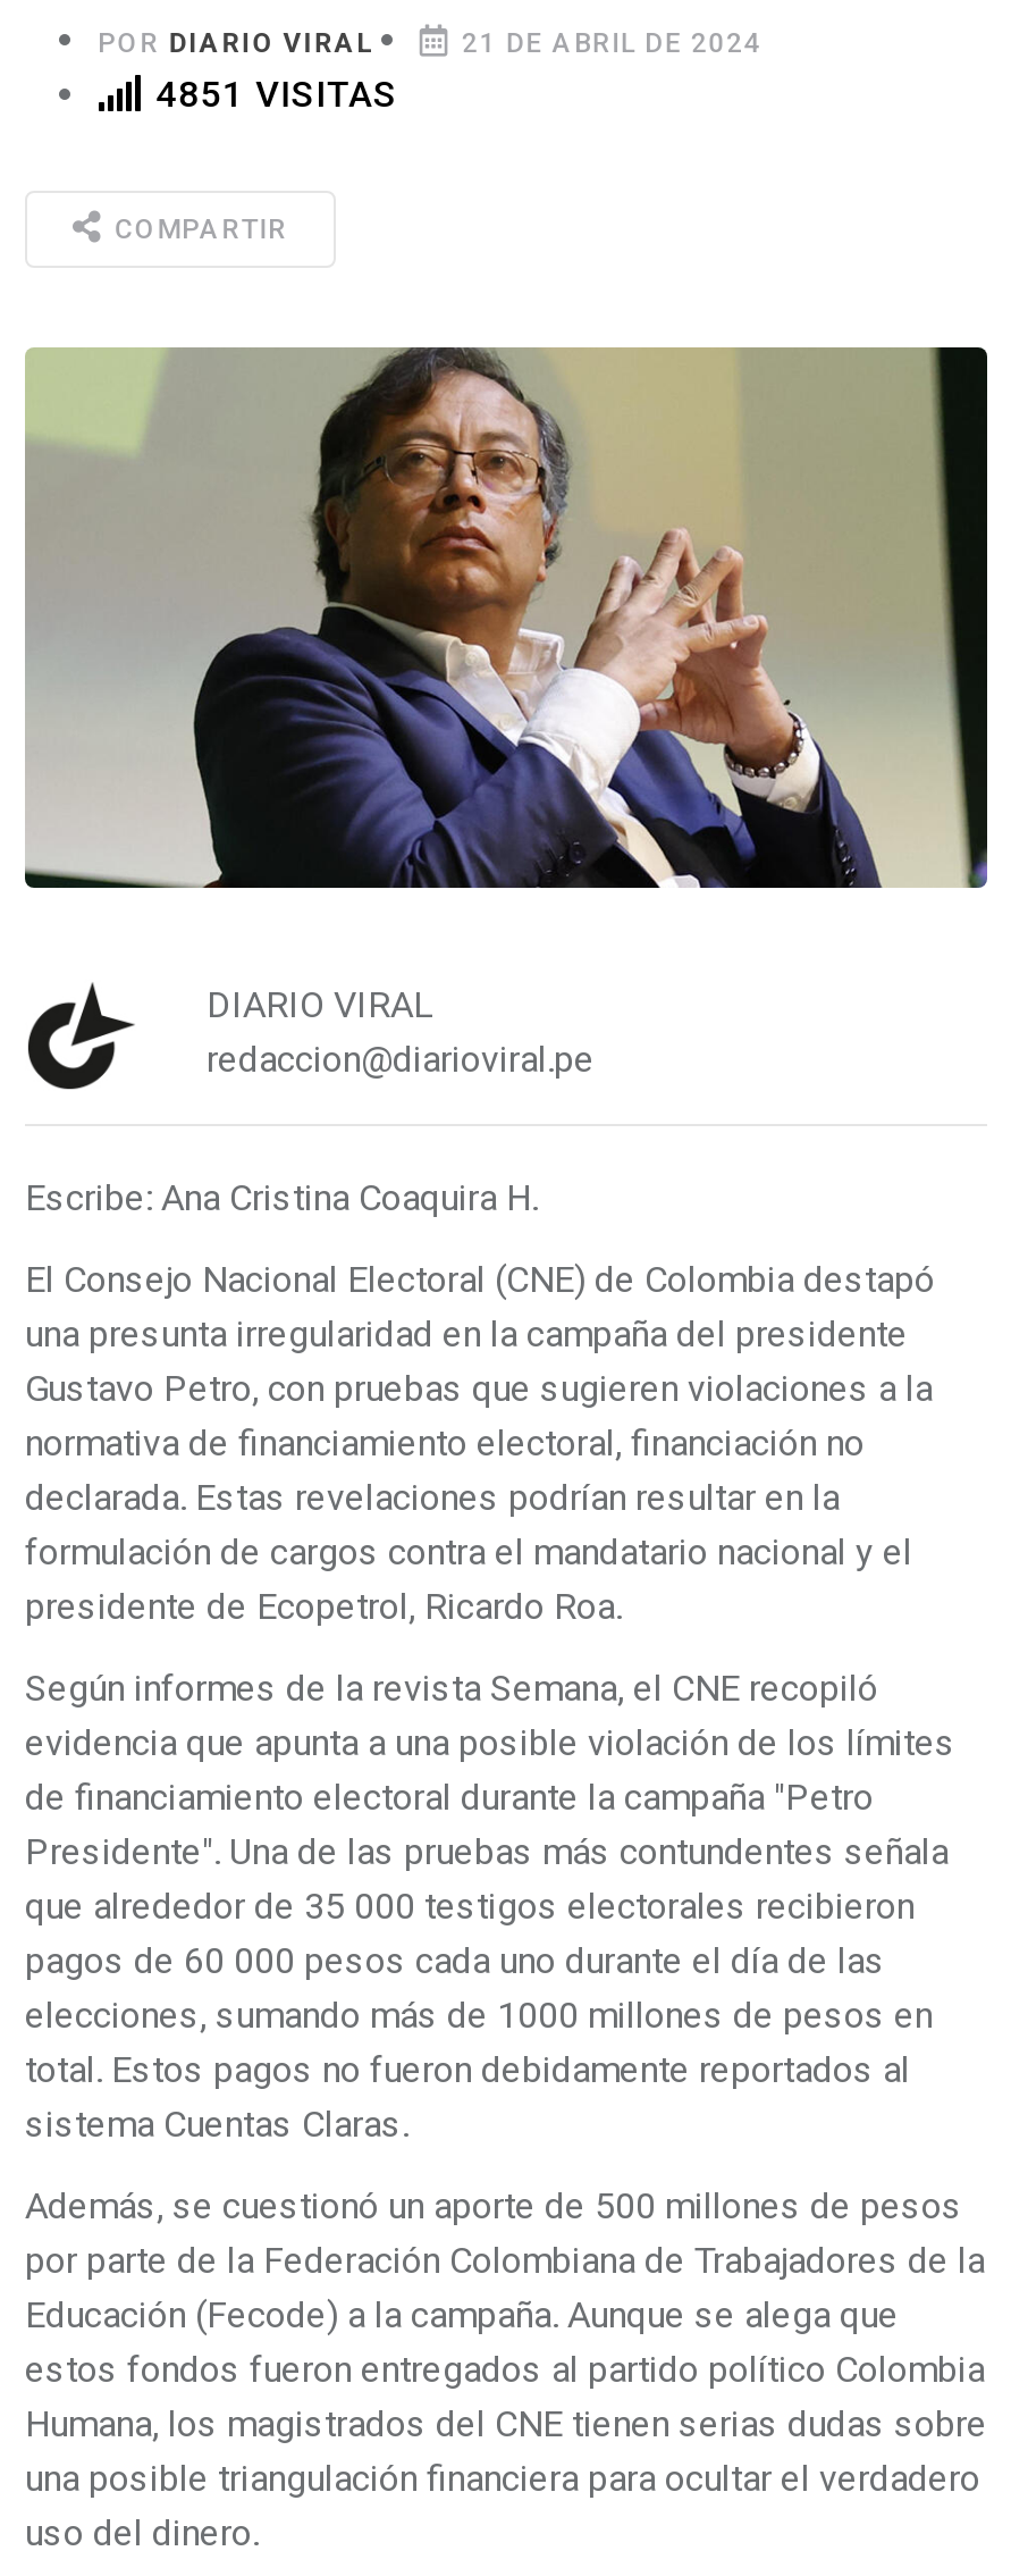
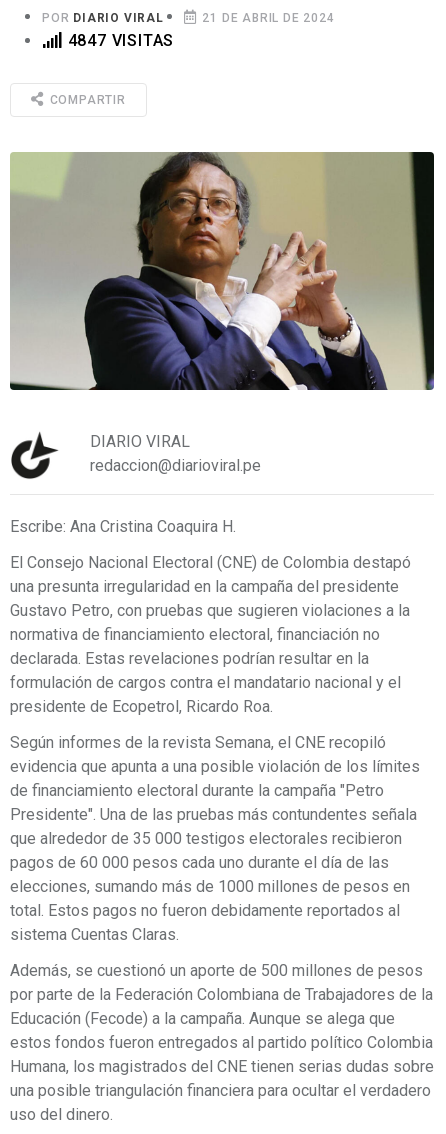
- 4851 VISITAS
+ 4847 VISITAS
